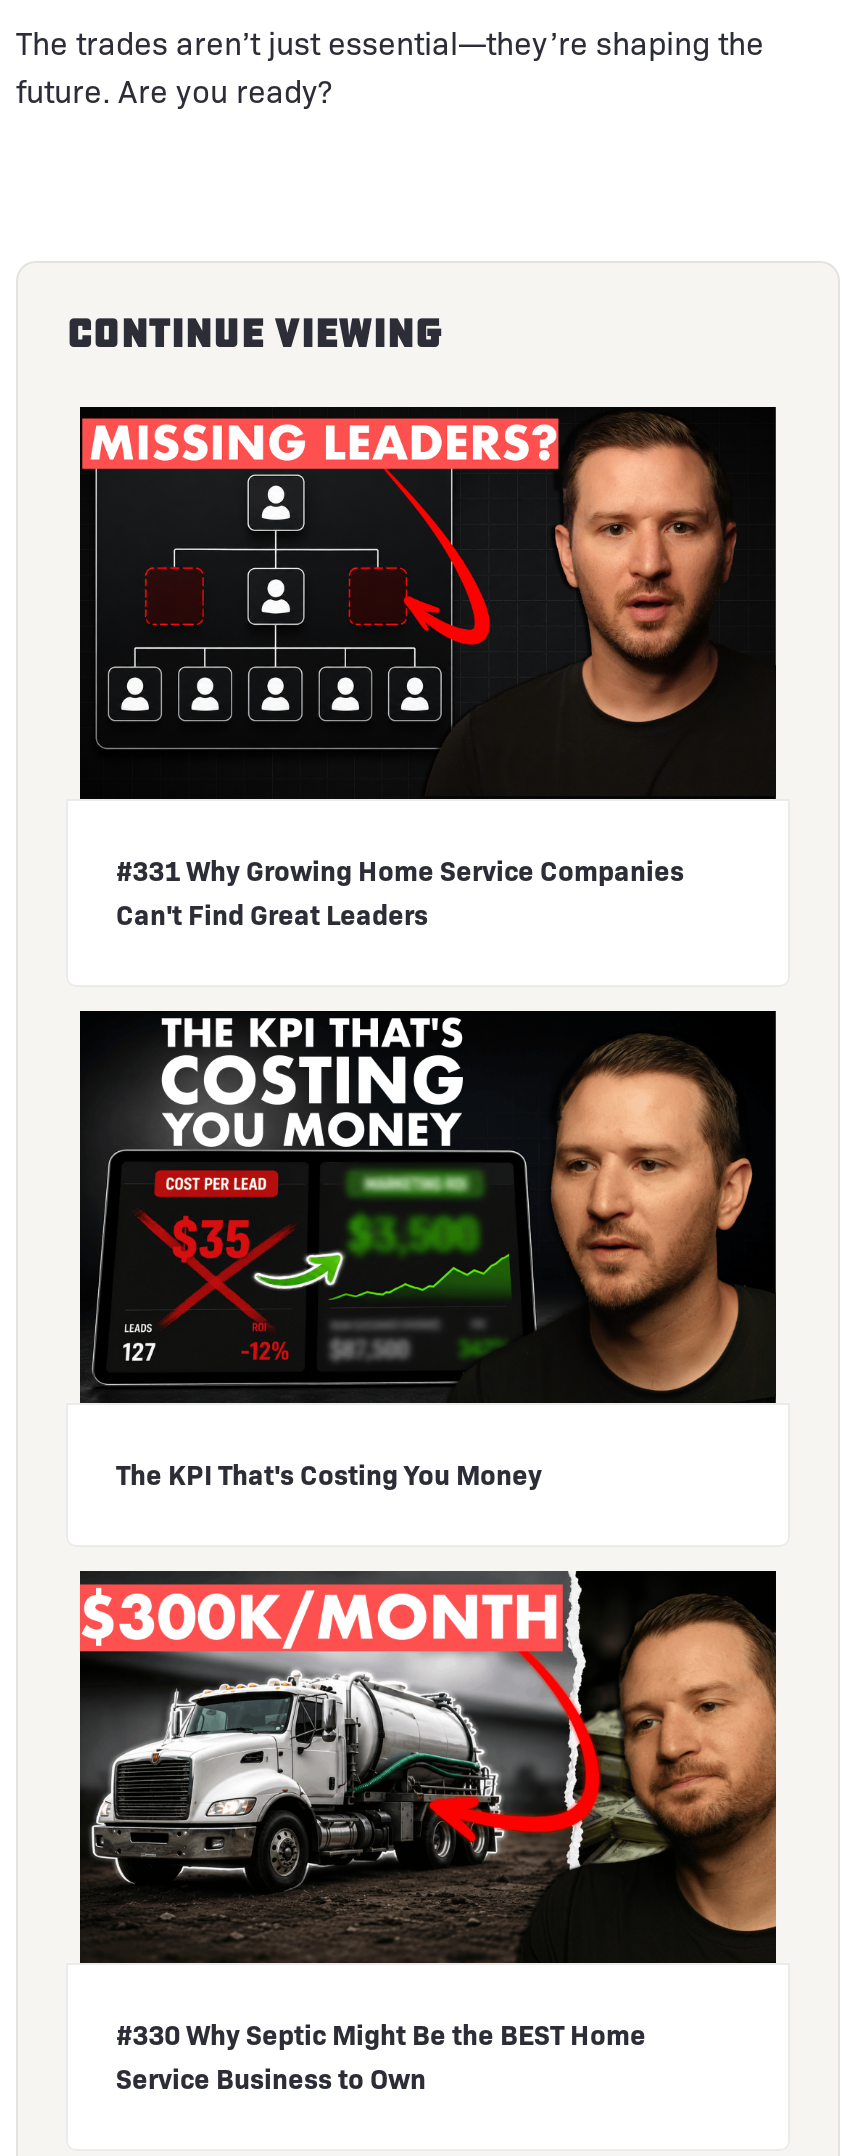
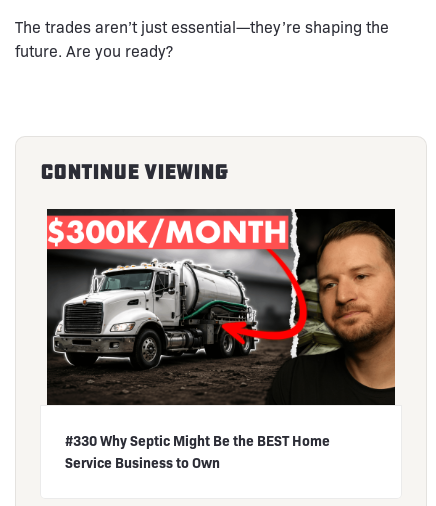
- [image]
- #331 Why Growing Home Service Companies
- Can't Find Great Leaders

- [image]
- The KPI That's Costing You Money
